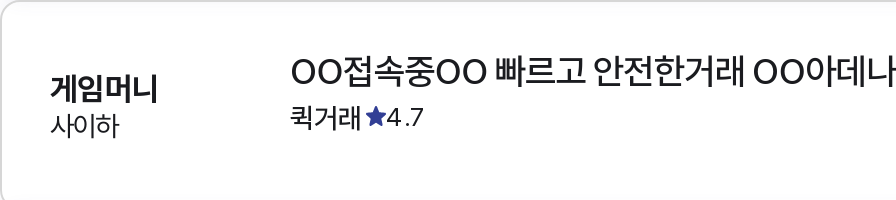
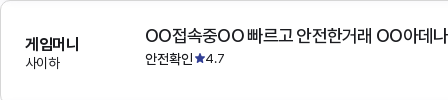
- 퀵거래
+ 안전확인
